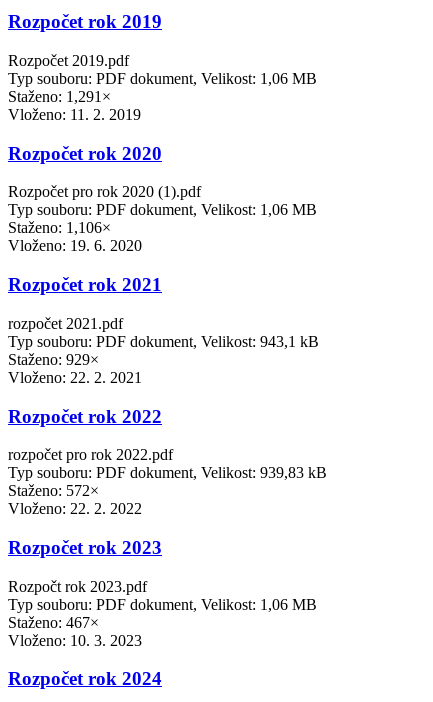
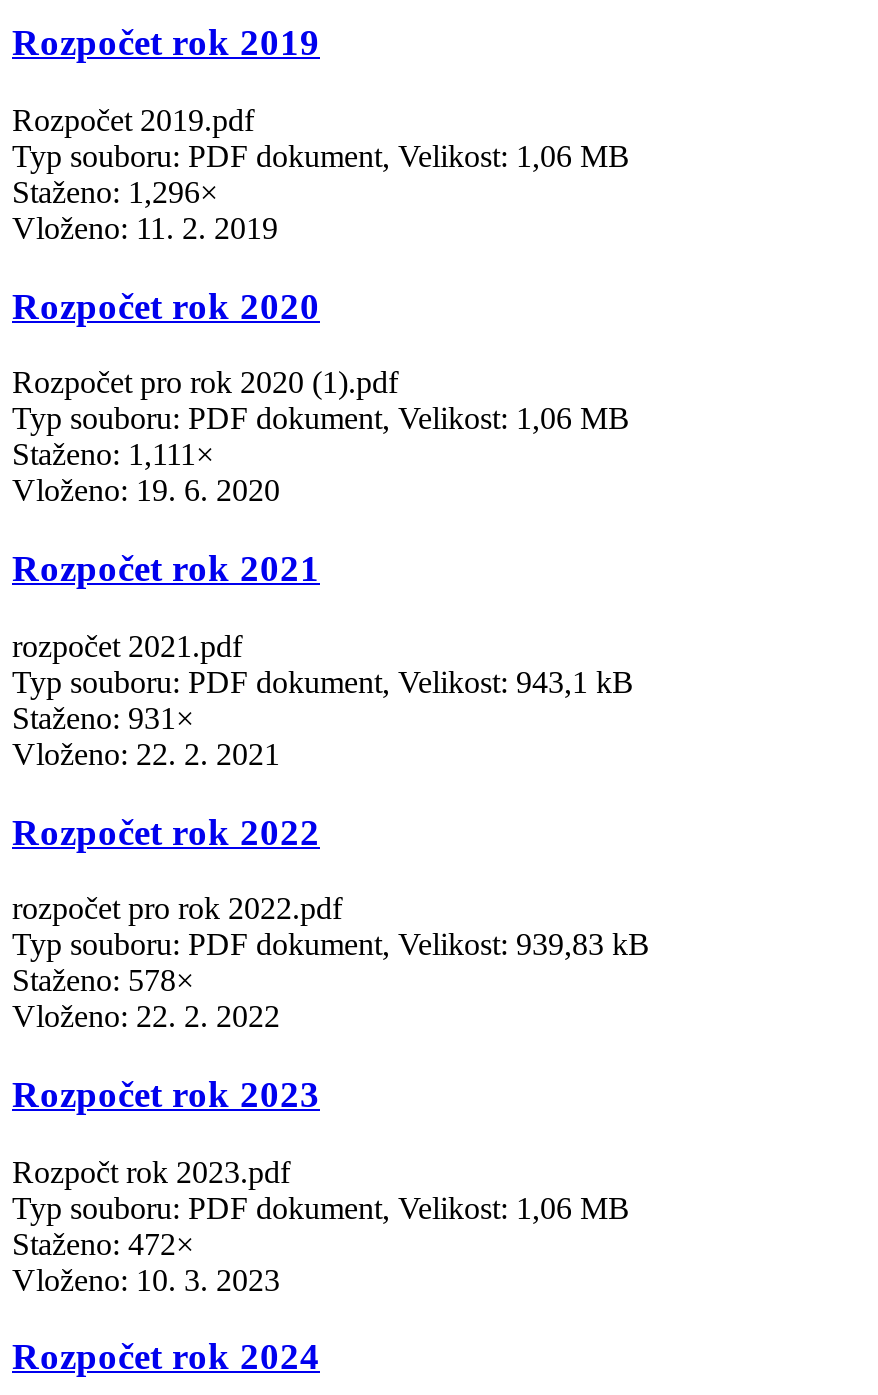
- Staženo: 1,291×
+ Staženo: 1,296×

- Staženo: 1,106×
+ Staženo: 1,111×

- Staženo: 929×
+ Staženo: 931×

- Staženo: 572×
+ Staženo: 578×

- Staženo: 467×
+ Staženo: 472×
